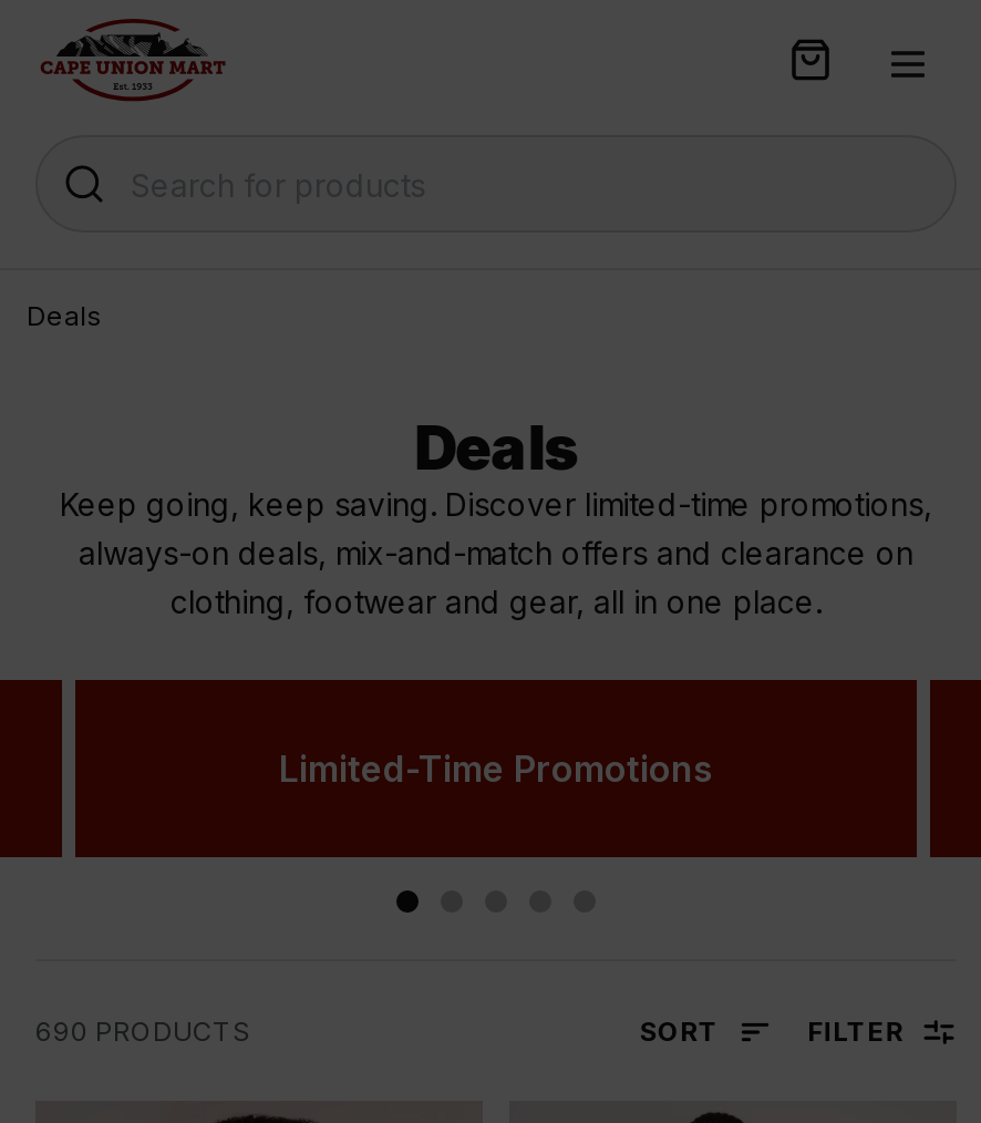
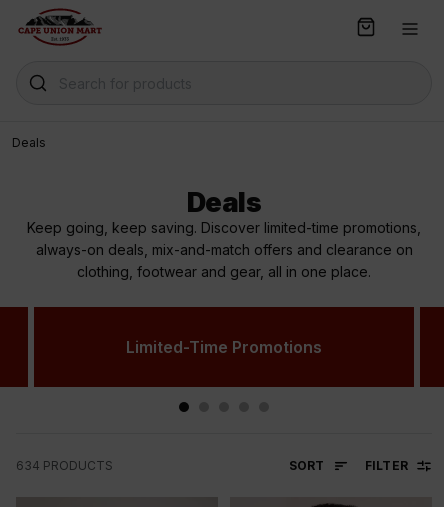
- 690 PRODUCTS
+ 634 PRODUCTS
